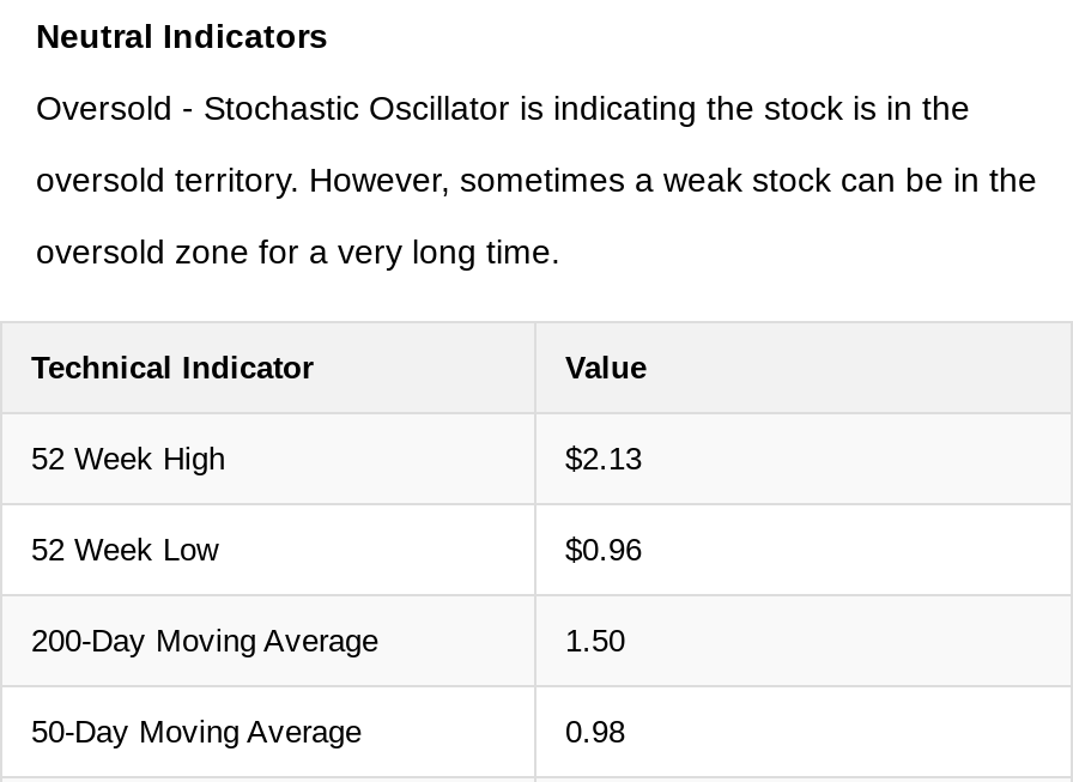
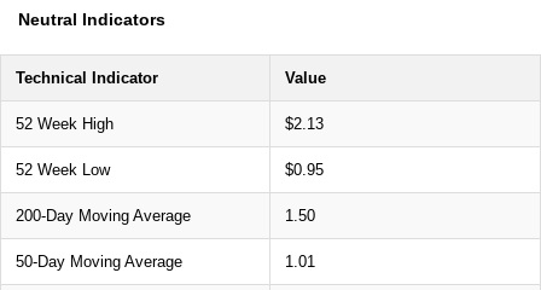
- Oversold - Stochastic Oscillator is indicating the stock is in the
- oversold territory. However, sometimes a weak stock can be in the
- oversold zone for a very long time.

- $0.96
+ $0.95

- 0.98
+ 1.01
